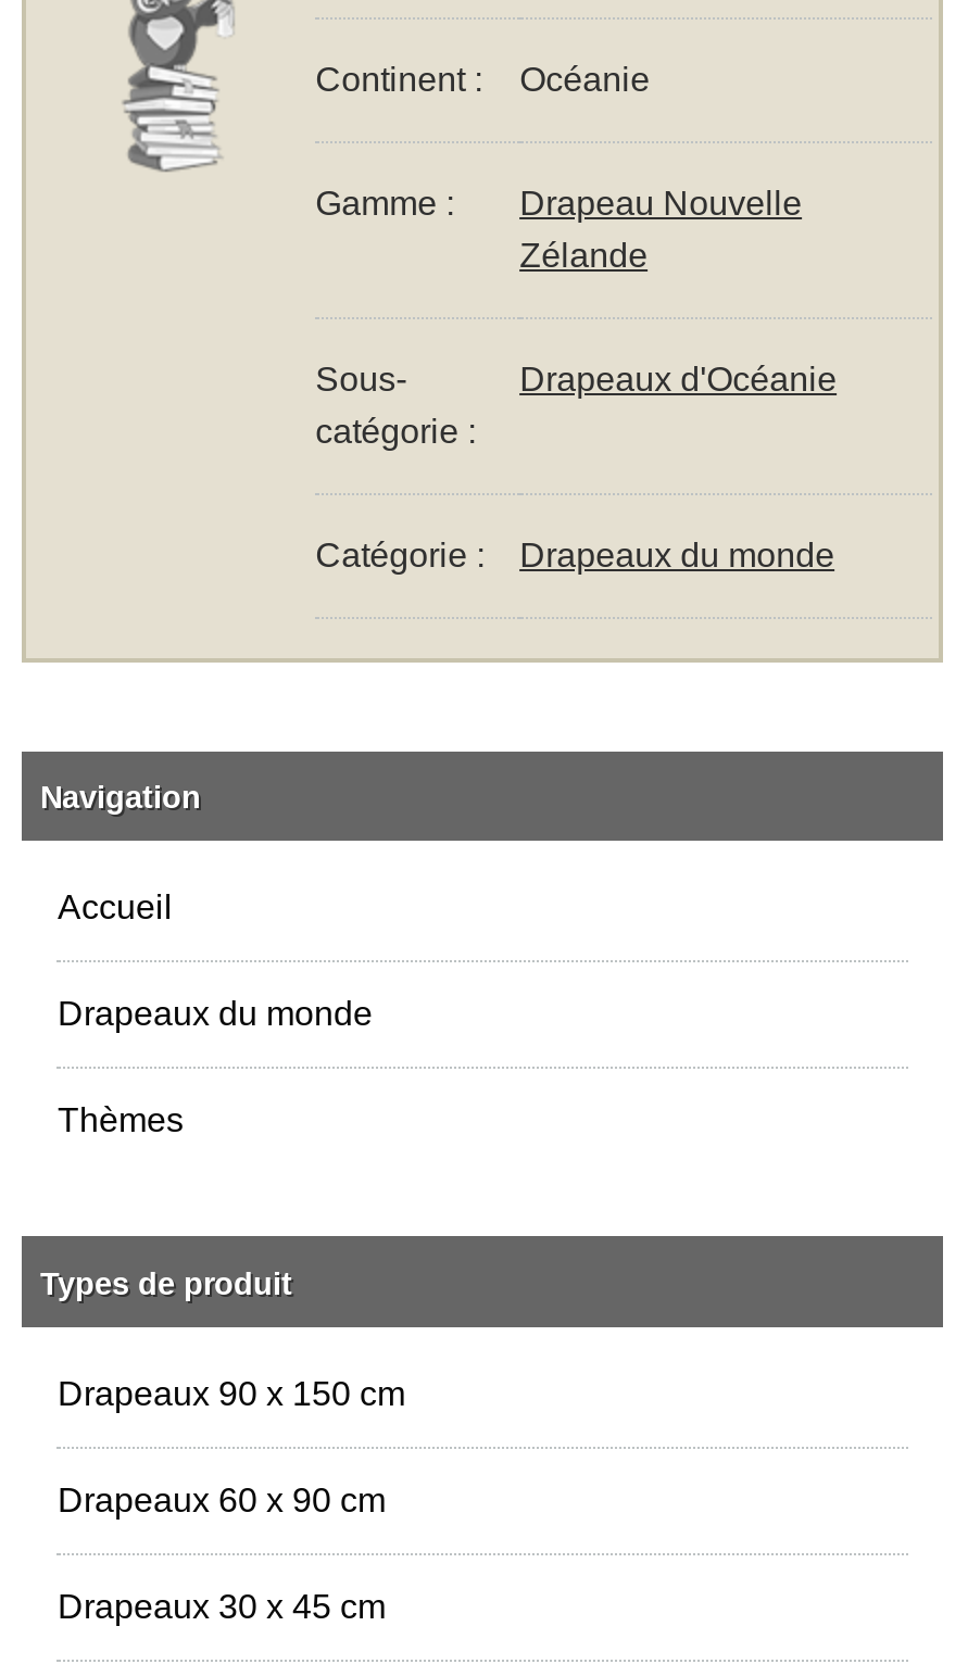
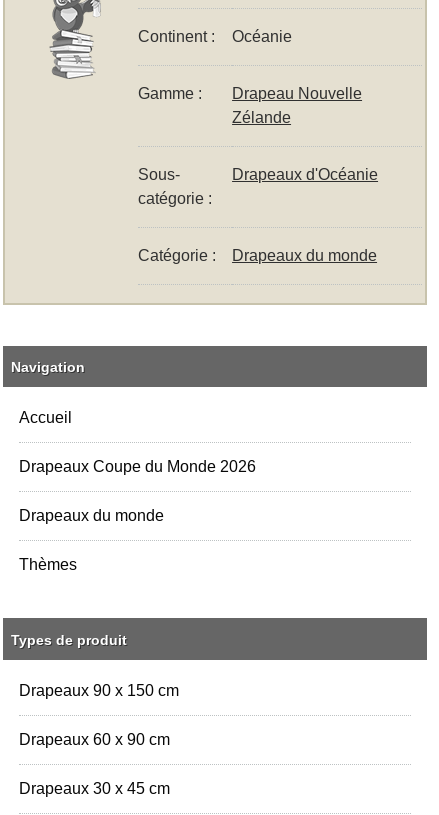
+ Drapeaux Coupe du Monde 2026
